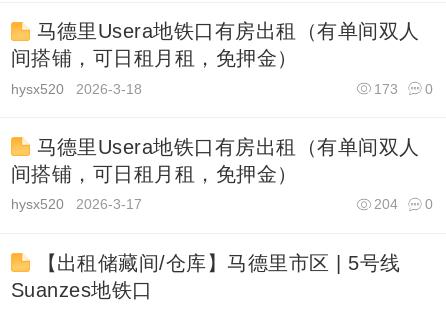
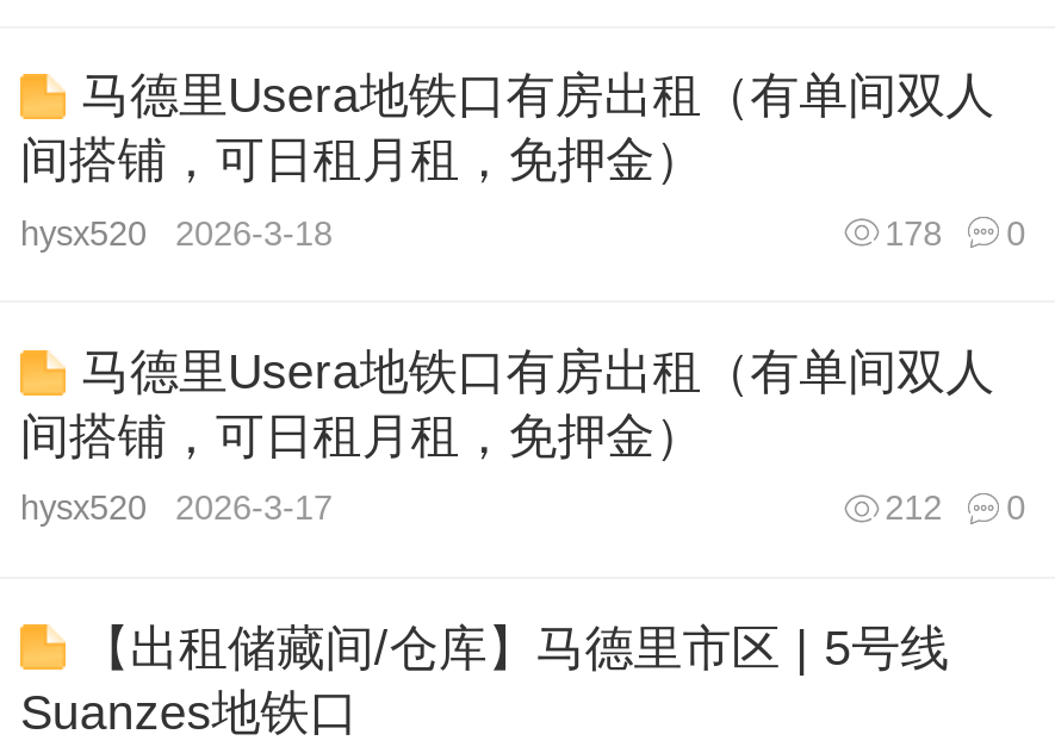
- 173 0
+ 178 0

- 204 0
+ 212 0
